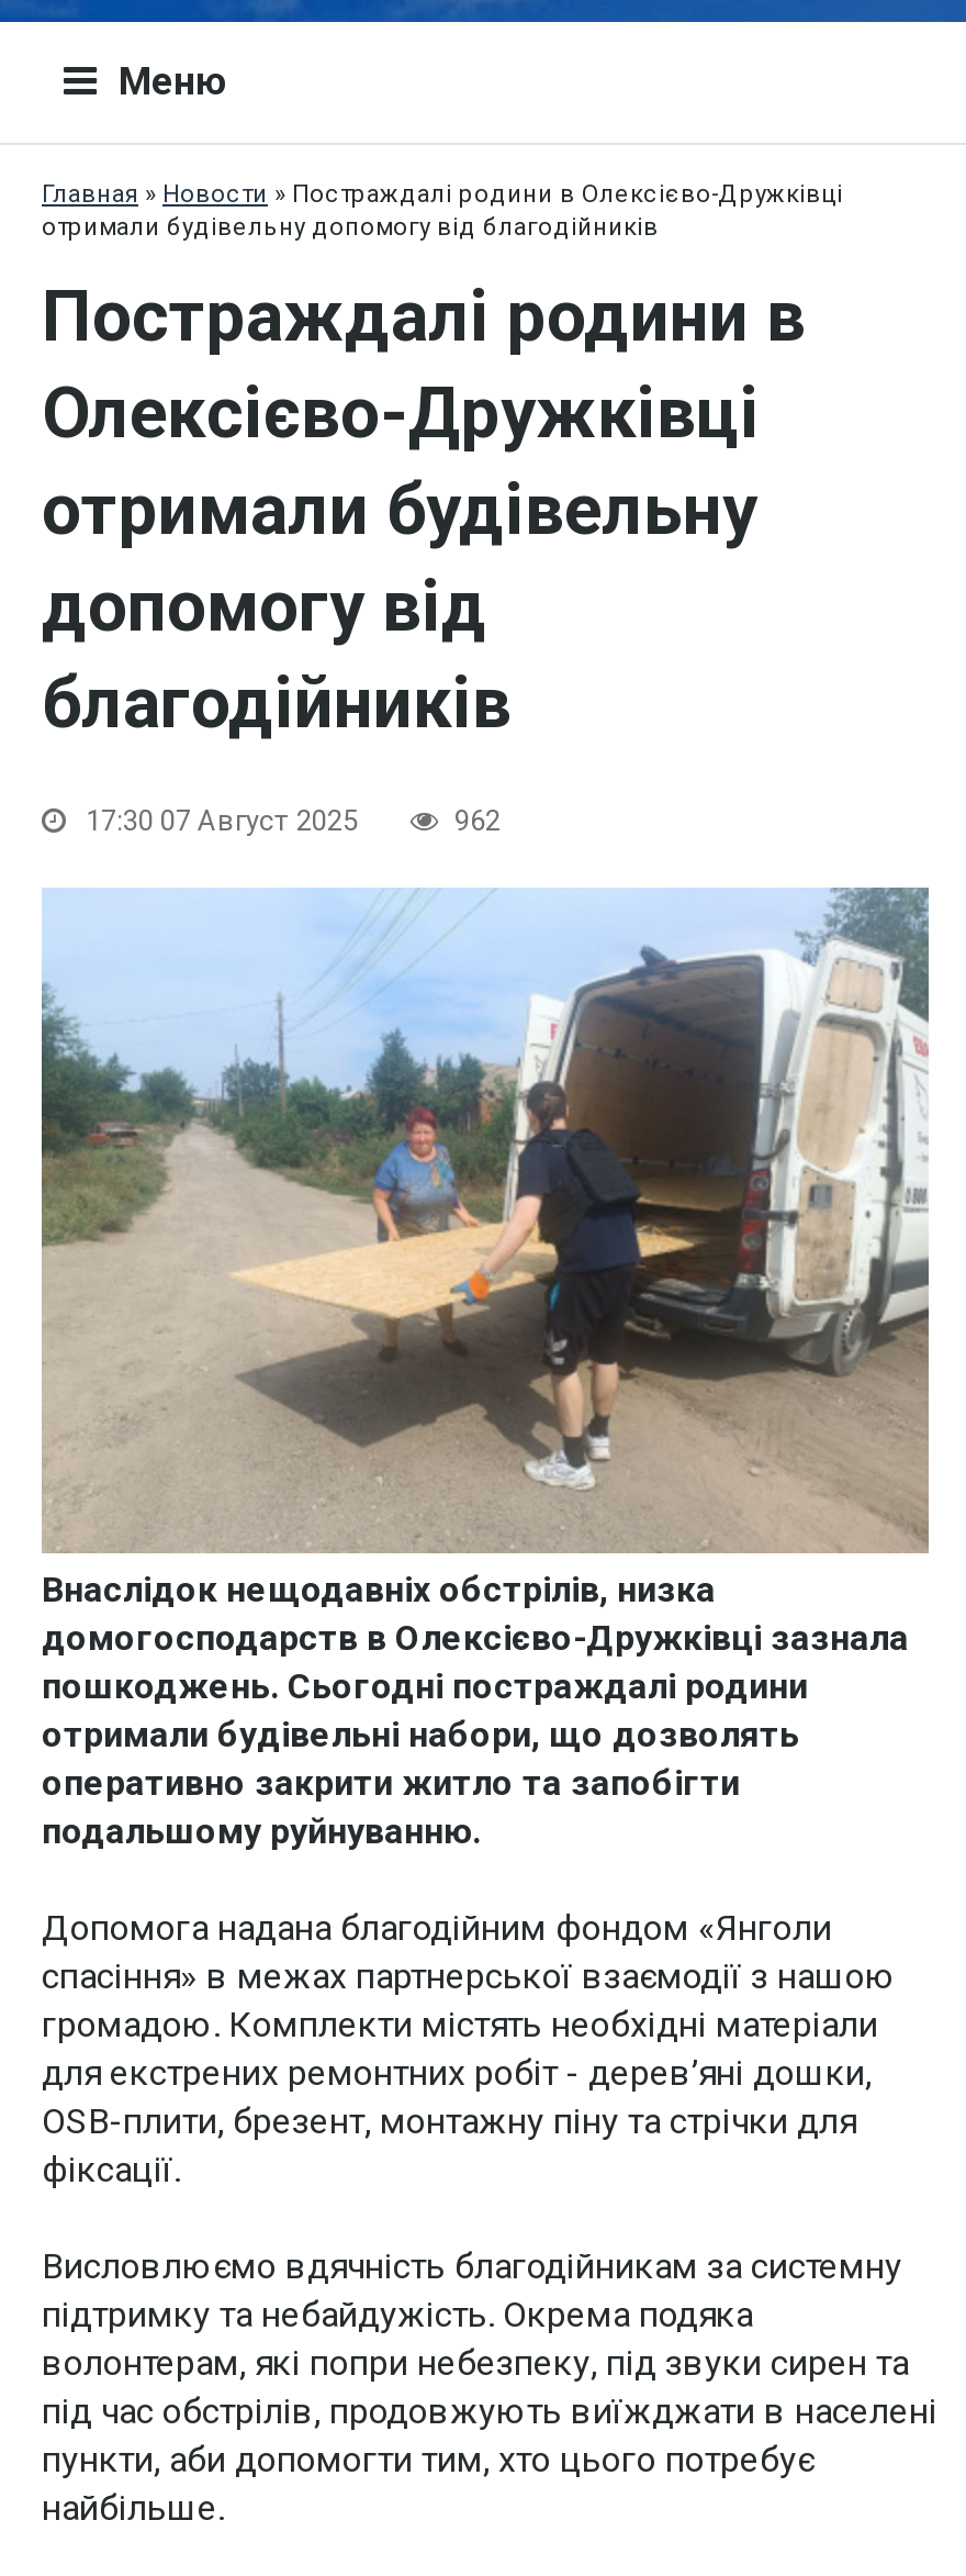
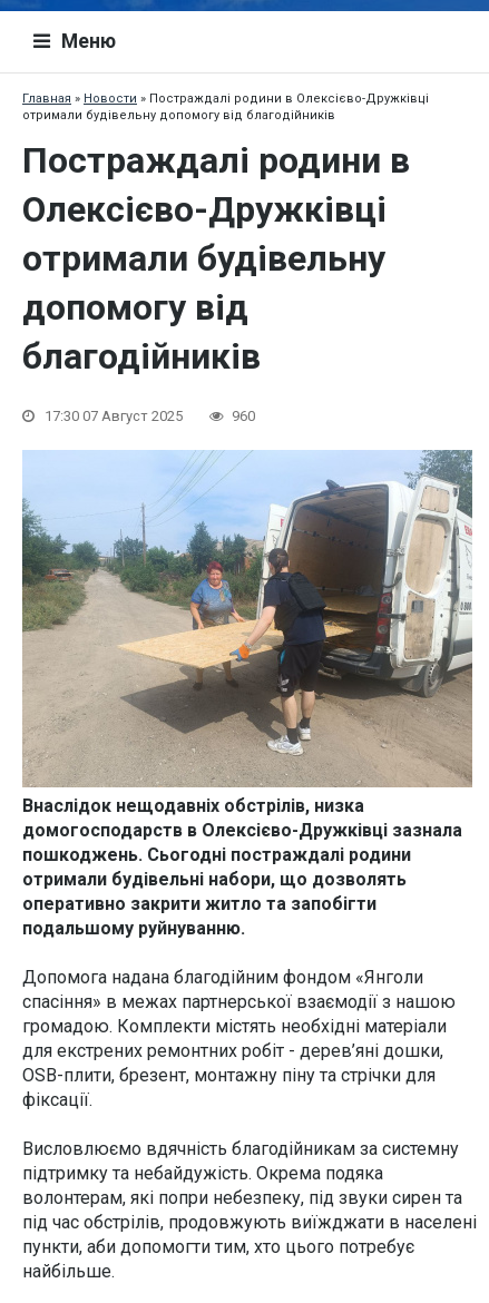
- 962
+ 960
